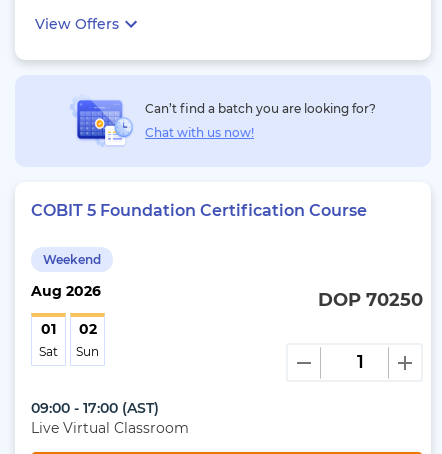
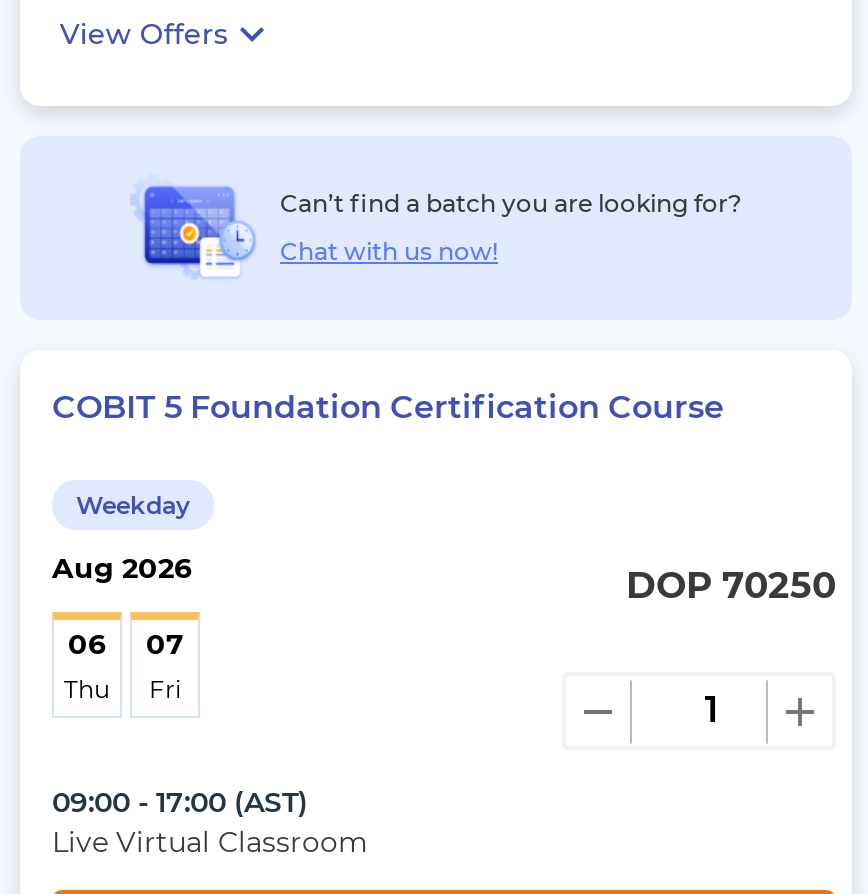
- Weekend
+ Weekday

- 01
- Sat
+ 06
+ Thu

- 02
- Sun
+ 07
+ Fri
